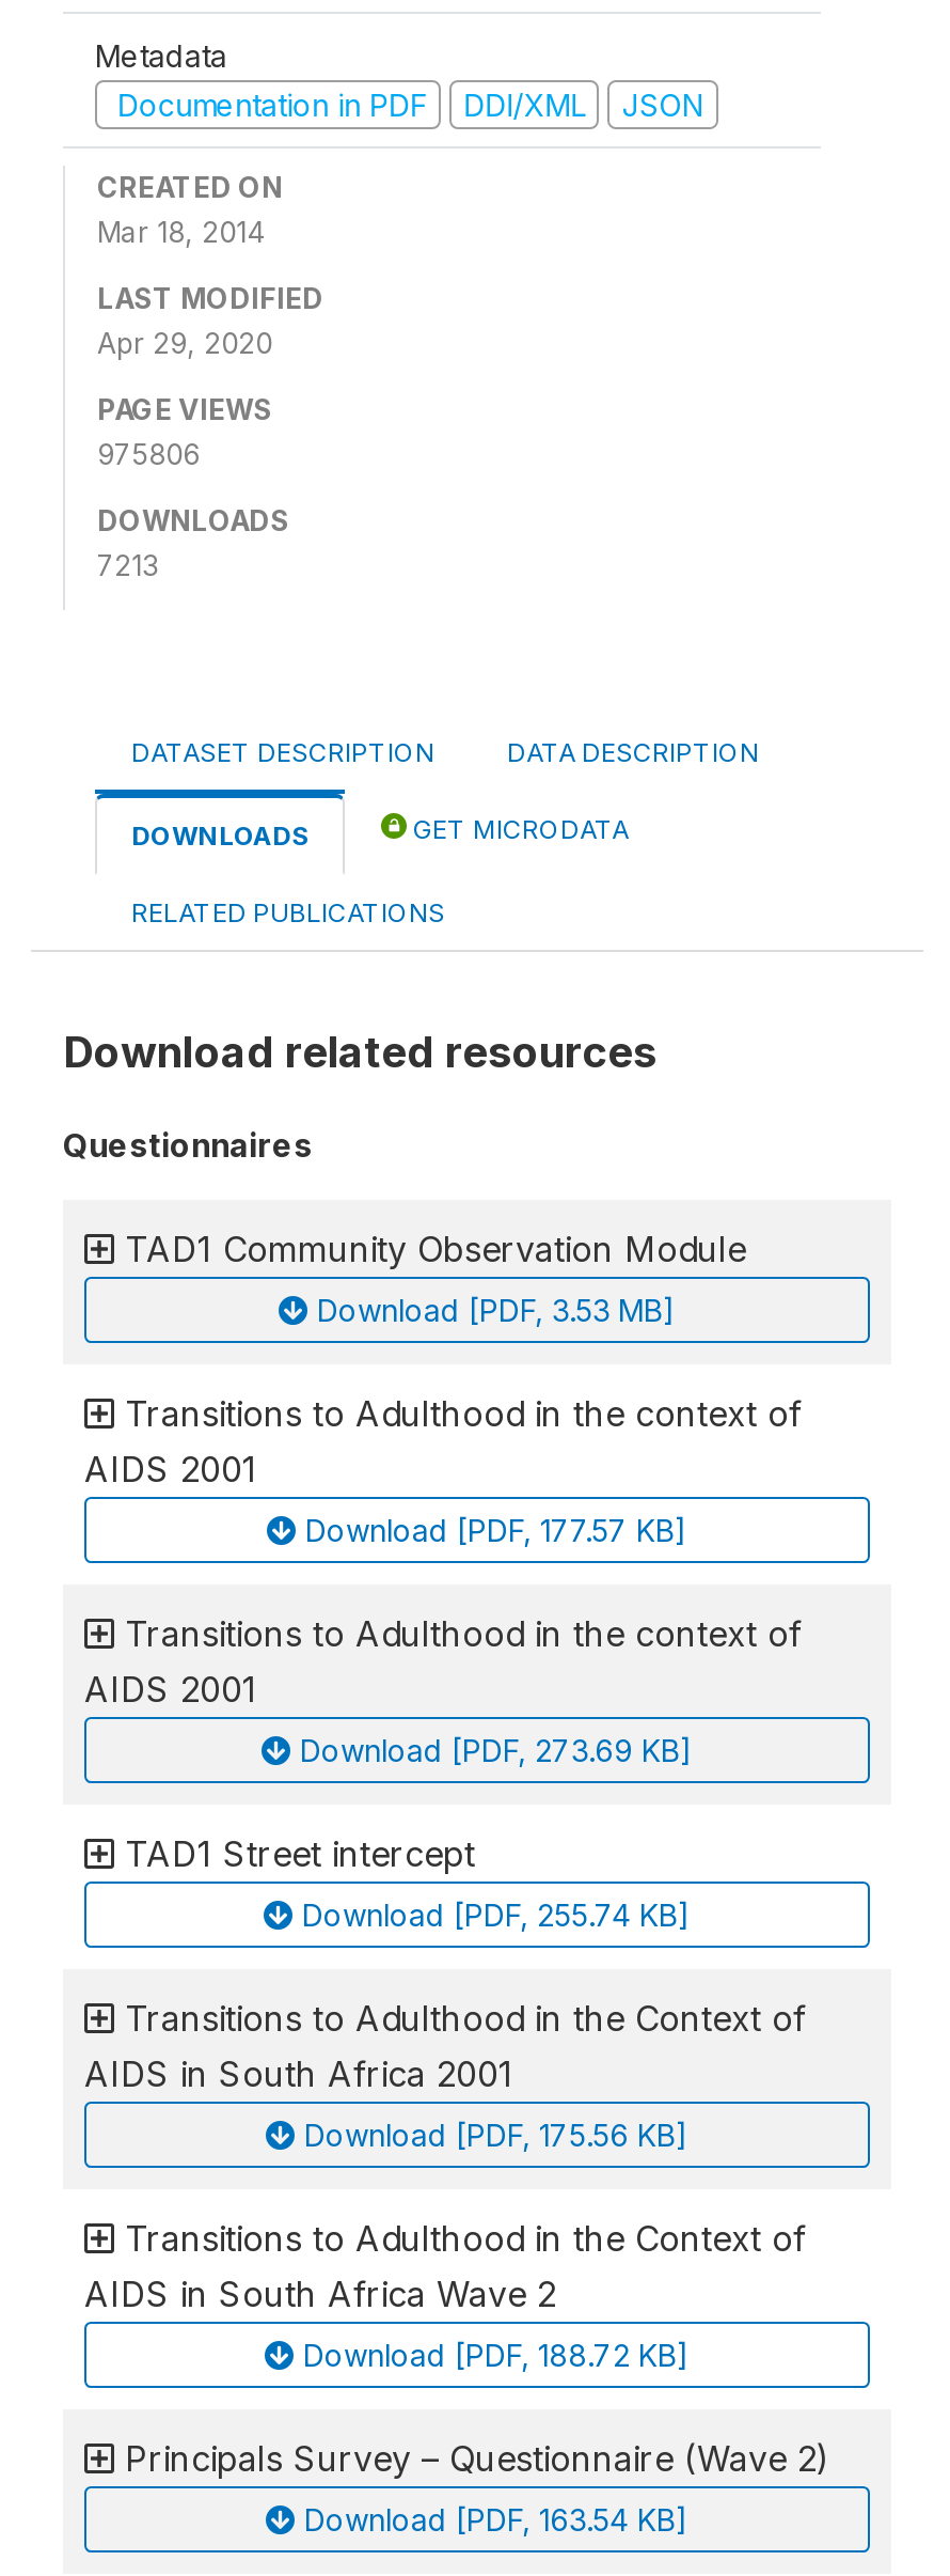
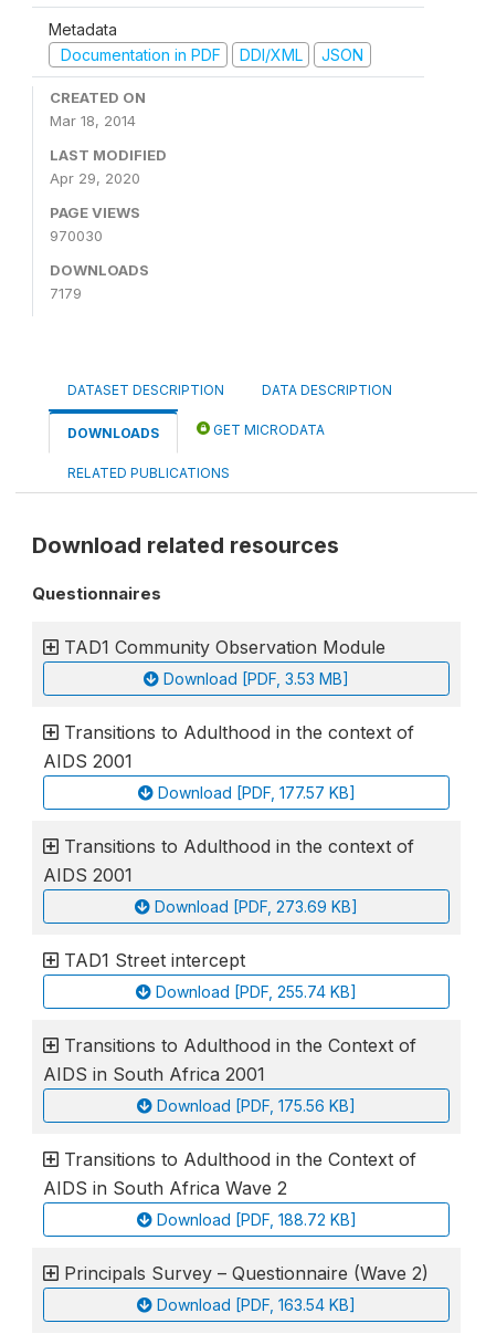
- 975806
+ 970030

- 7213
+ 7179
